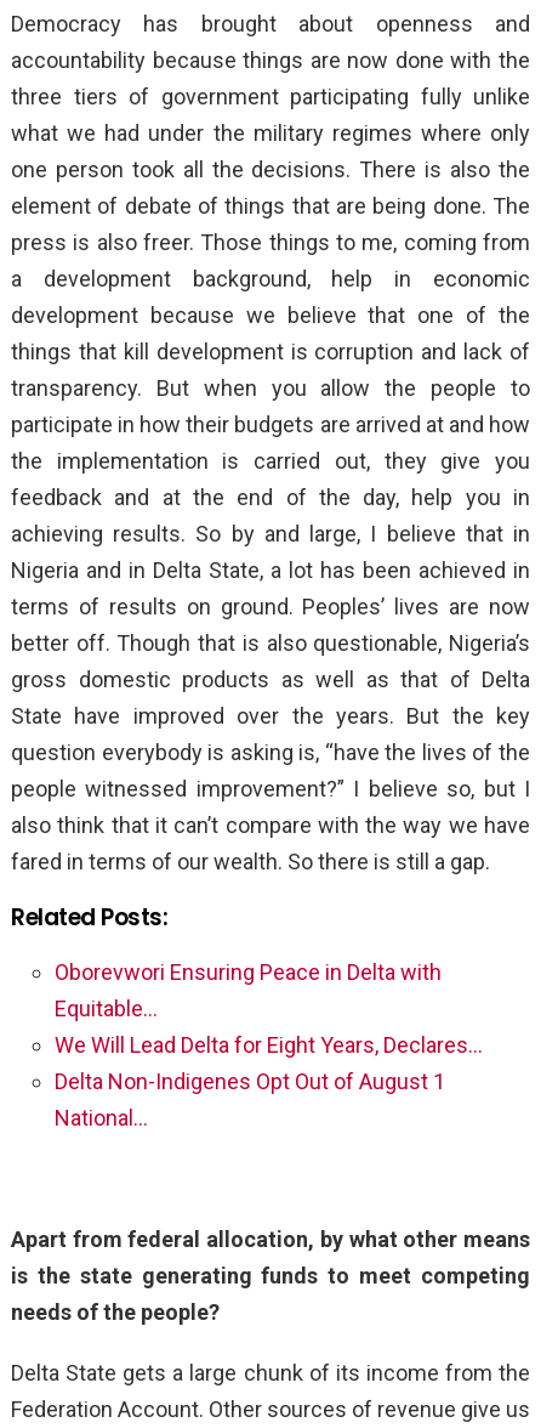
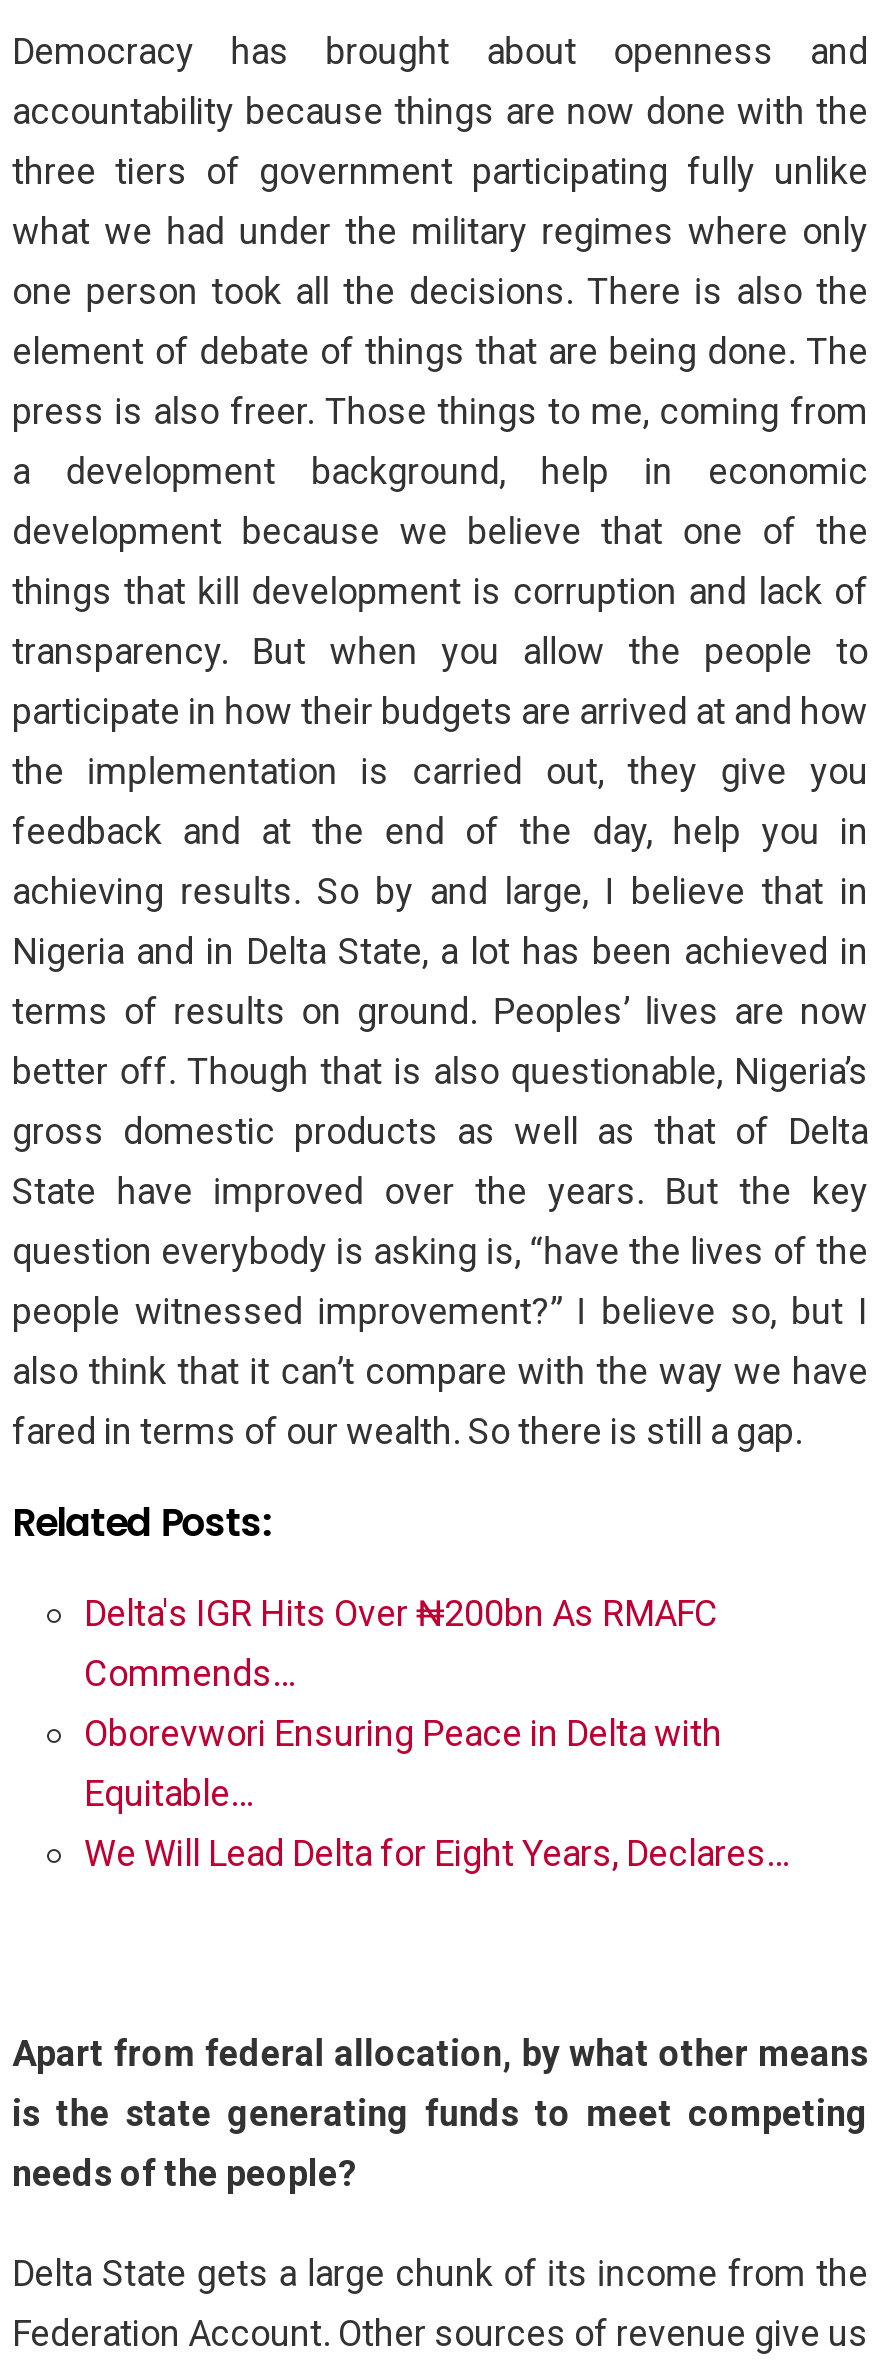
+ Delta's IGR Hits Over ₦200bn As RMAFC
+ Commends…

moved down: Oborevwori Ensuring Peace in Delta with | Equitable… | We Will Lead Delta for Eight Years, Declares…

- Delta Non-Indigenes Opt Out of August 1
- National…
